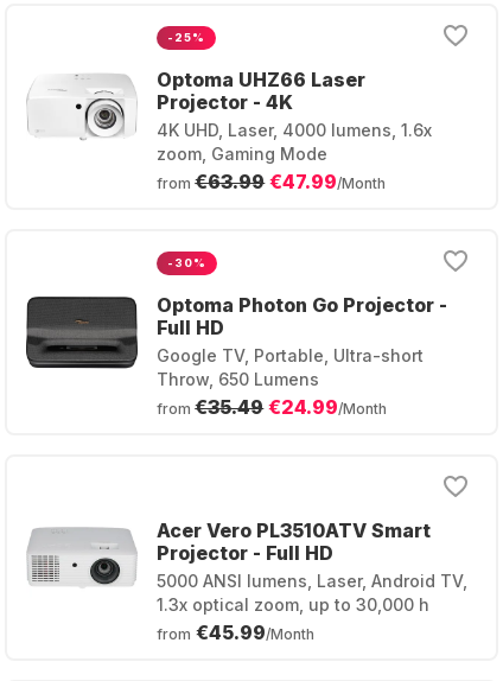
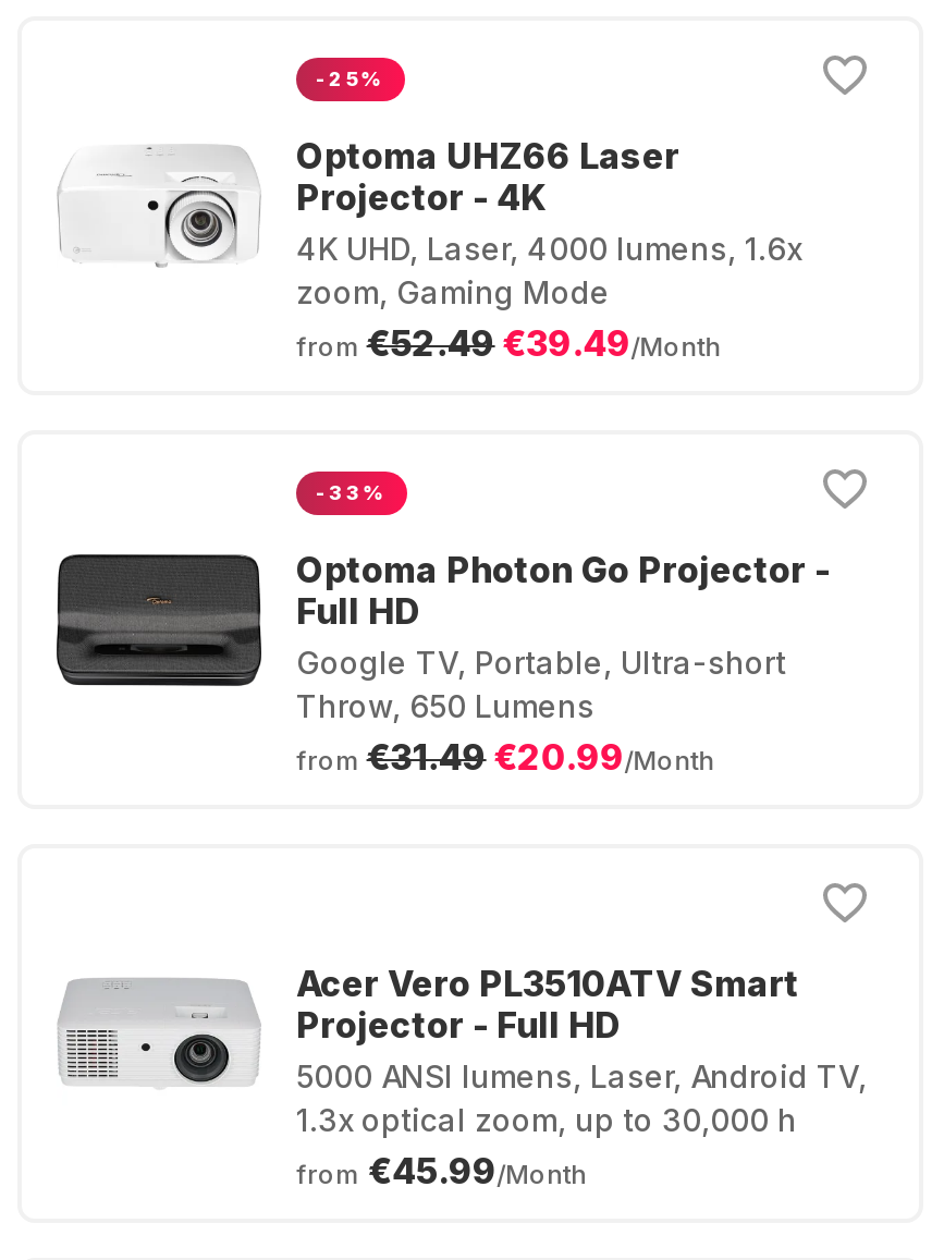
- from €63.99 €47.99/Month
+ from €52.49 €39.49/Month

- -30%
+ -33%

- from €35.49 €24.99/Month
+ from €31.49 €20.99/Month
